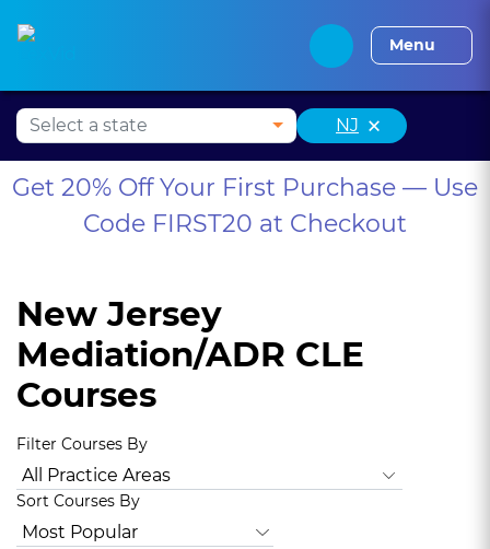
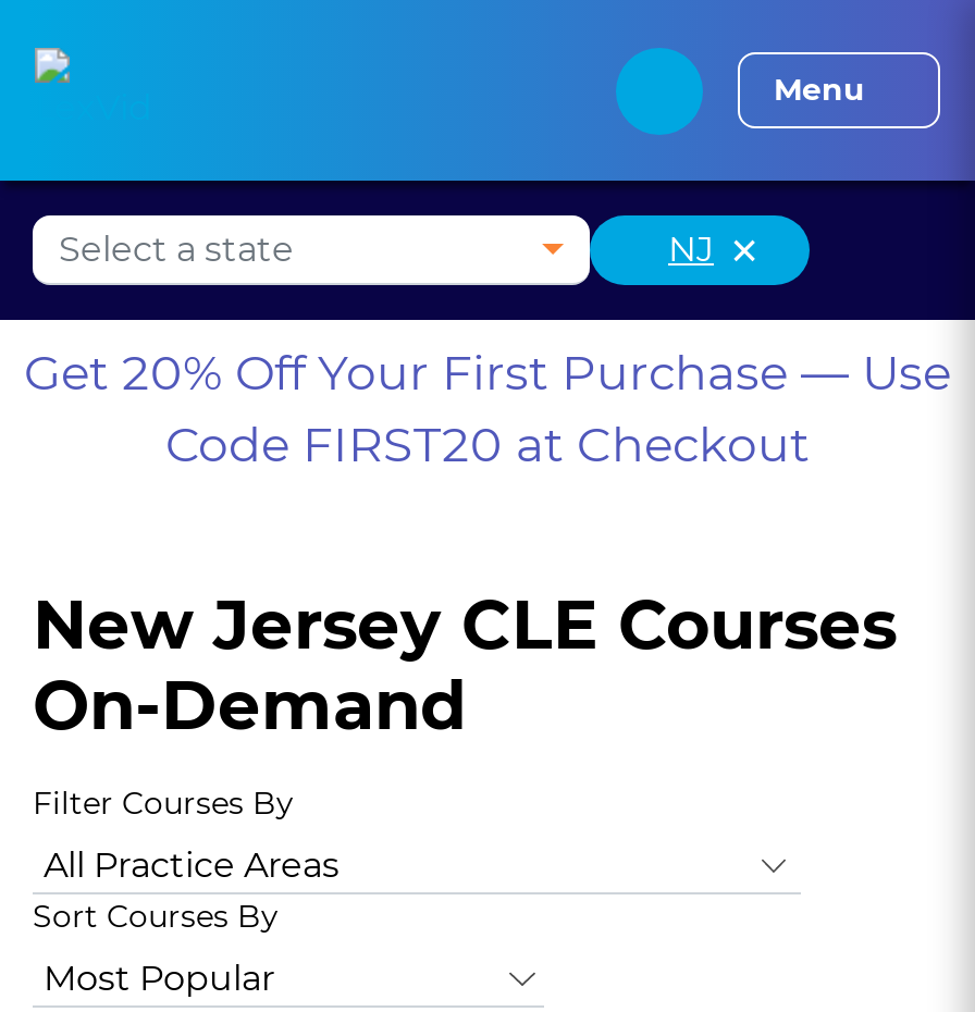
- New Jersey
- Mediation/ADR CLE
- Courses
+ New Jersey CLE Courses
+ On-Demand
